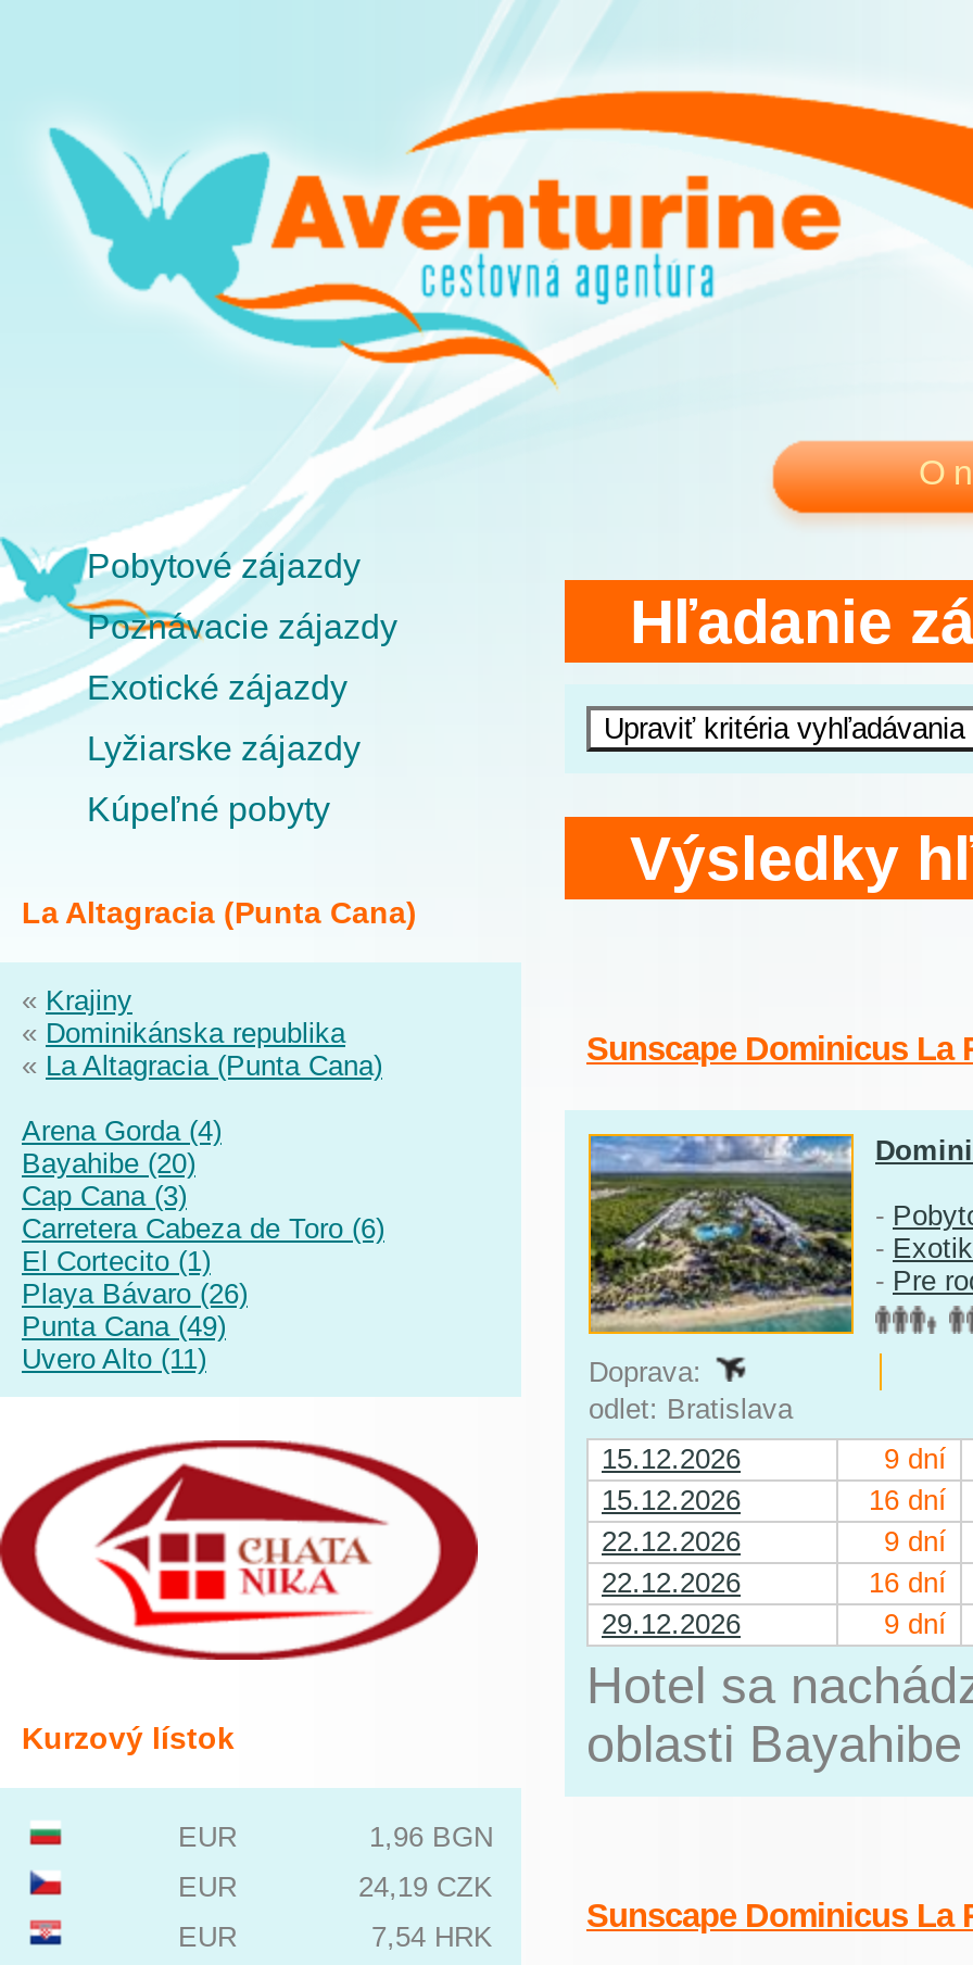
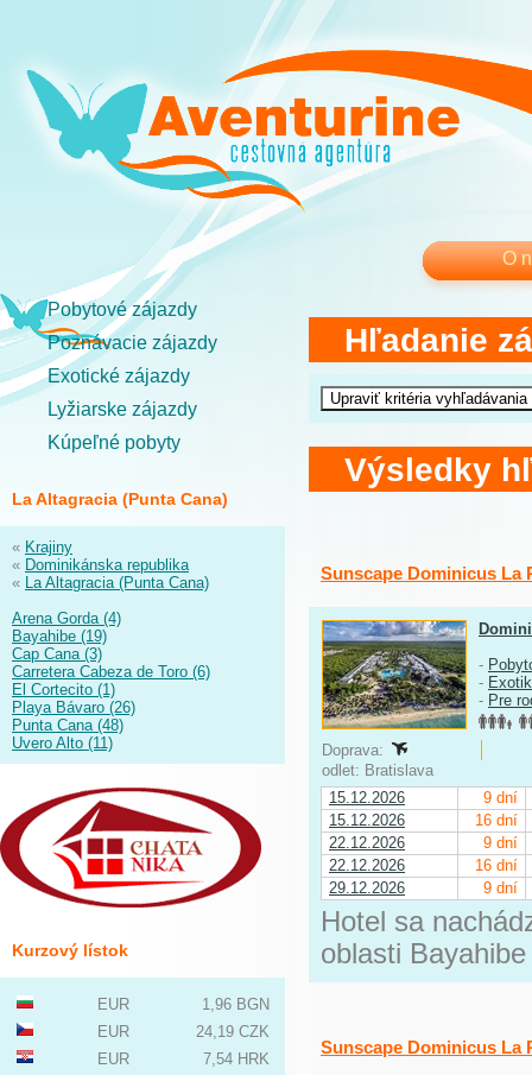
- Bayahibe (20)
+ Bayahibe (19)

- Punta Cana (49)
+ Punta Cana (48)
